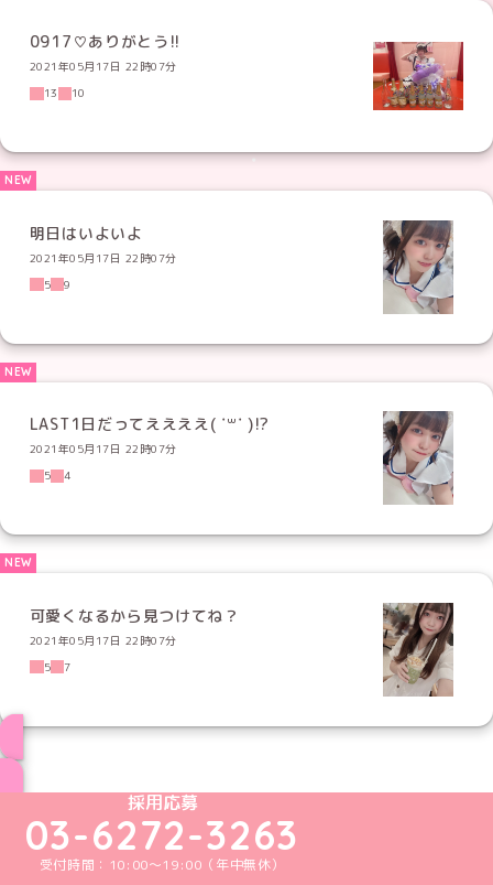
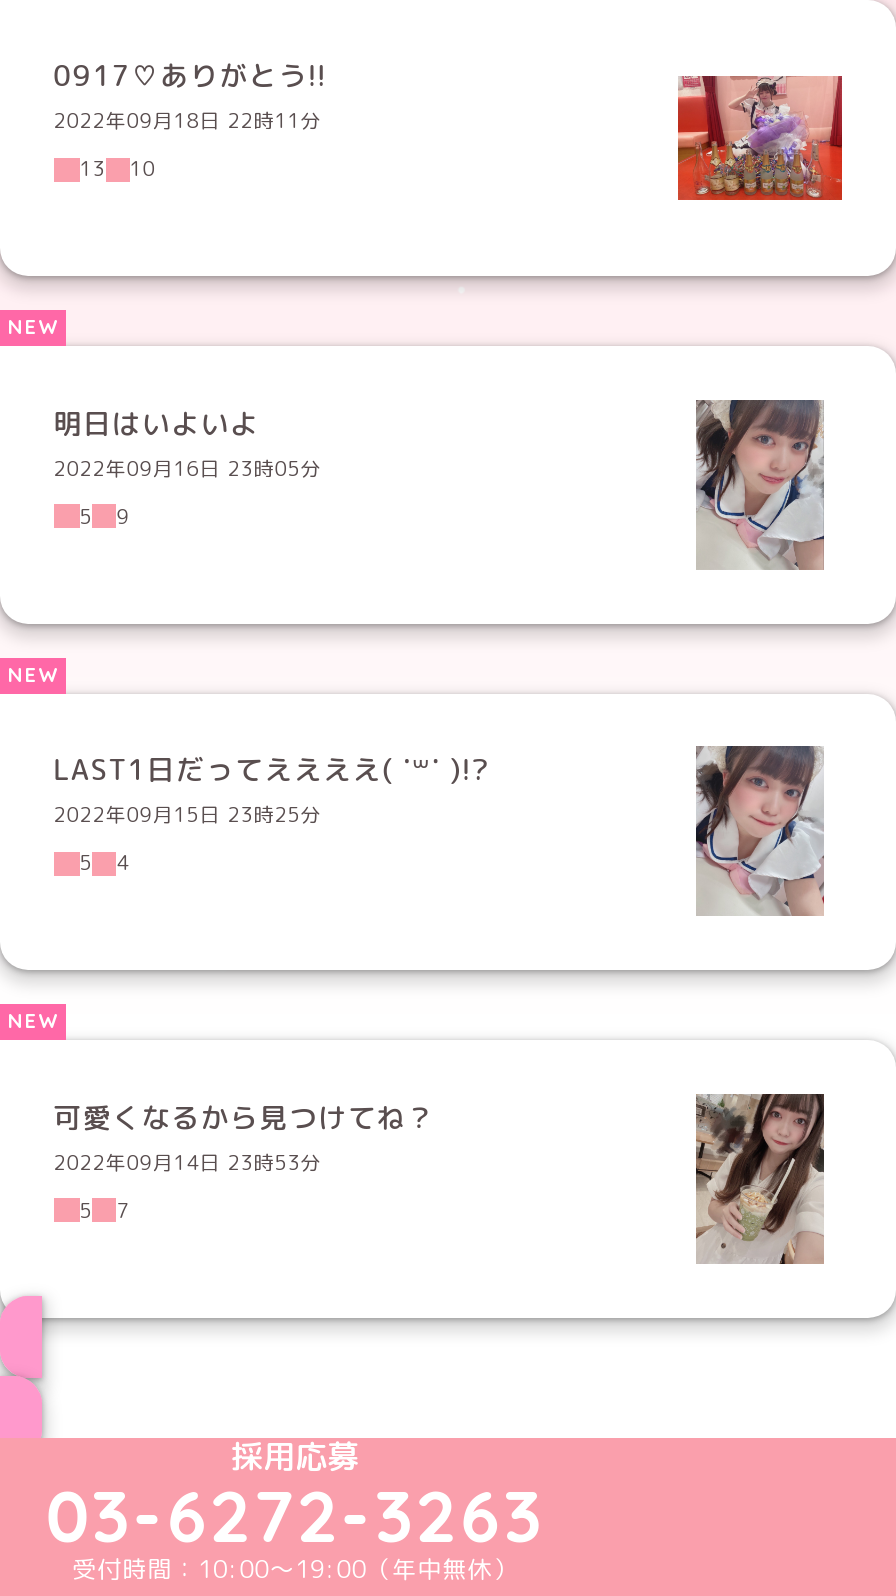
- 2021年05月17日 22時07分
+ 2022年09月18日 22時11分

- 2021年05月17日 22時07分
+ 2022年09月16日 23時05分

- 2021年05月17日 22時07分
+ 2022年09月15日 23時25分

- 2021年05月17日 22時07分
+ 2022年09月14日 23時53分
